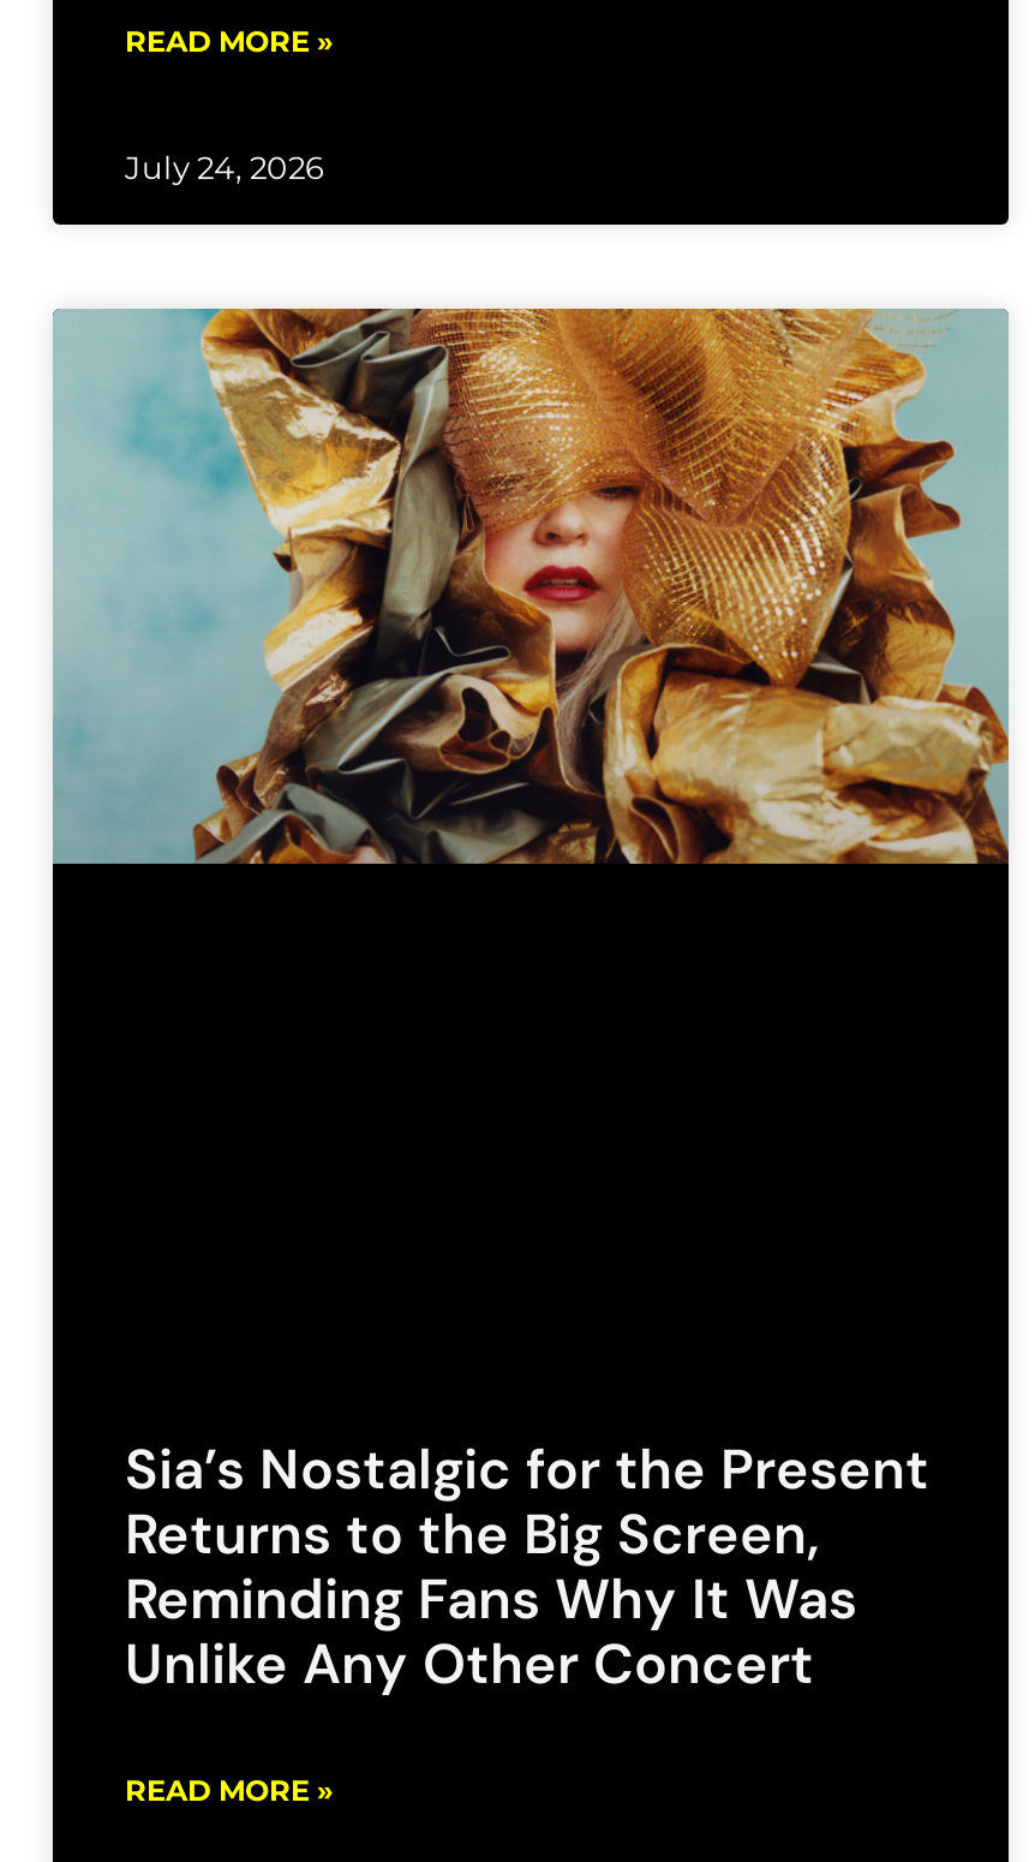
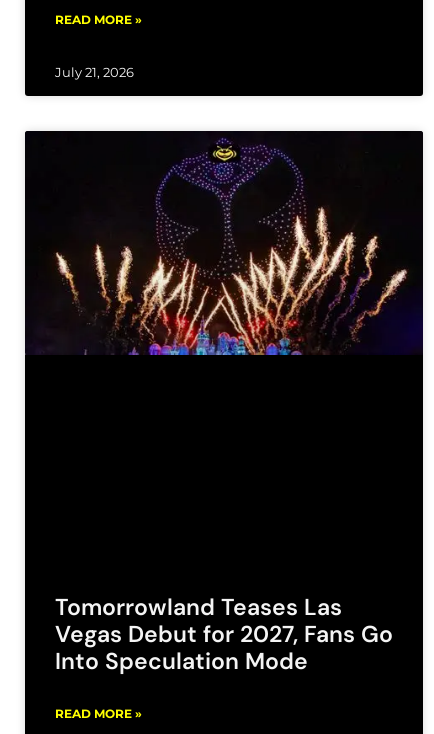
- July 24, 2026
+ July 21, 2026

- [image]
+ [image]

- Sia’s Nostalgic for the Present
- Returns to the Big Screen,
- Reminding Fans Why It Was
- Unlike Any Other Concert
+ Tomorrowland Teases Las
+ Vegas Debut for 2027, Fans Go
+ Into Speculation Mode
